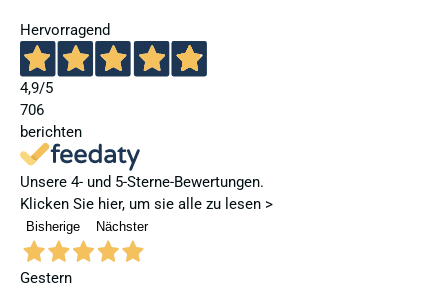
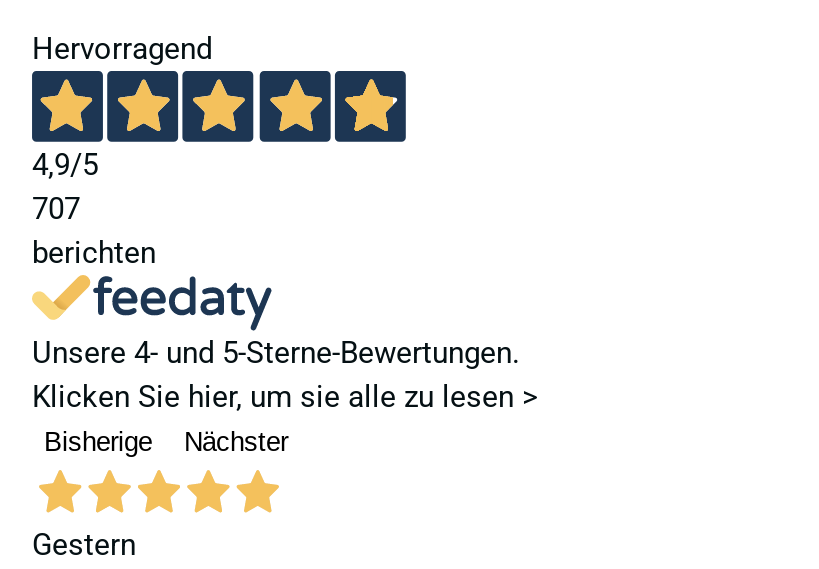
- 706
+ 707
